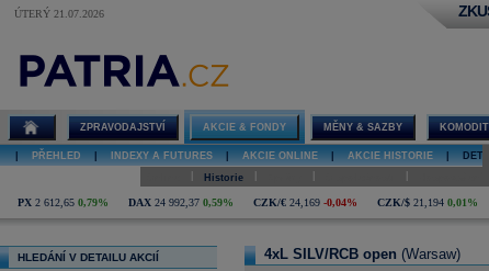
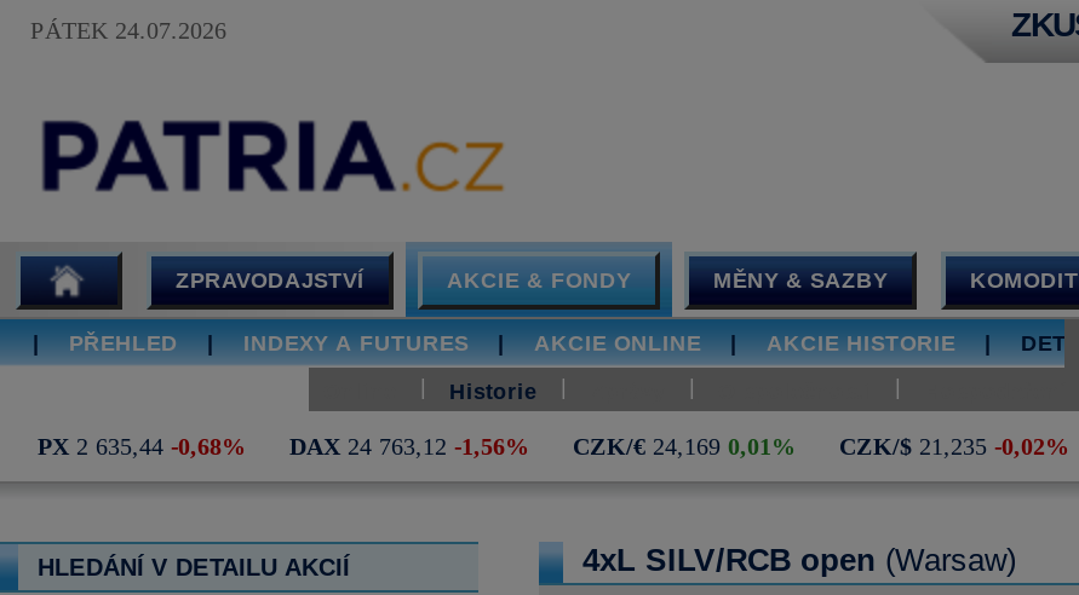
- ÚTERÝ 21.07.2026
+ PÁTEK 24.07.2026

- PX 2 612,65 0,79%
+ PX 2 635,44 -0,68%

- DAX 24 992,37 0,59%
+ DAX 24 763,12 -1,56%

- CZK/€ 24,169 -0,04%
+ CZK/€ 24,169 0,01%

- CZK/$ 21,194 0,01%
+ CZK/$ 21,235 -0,02%
